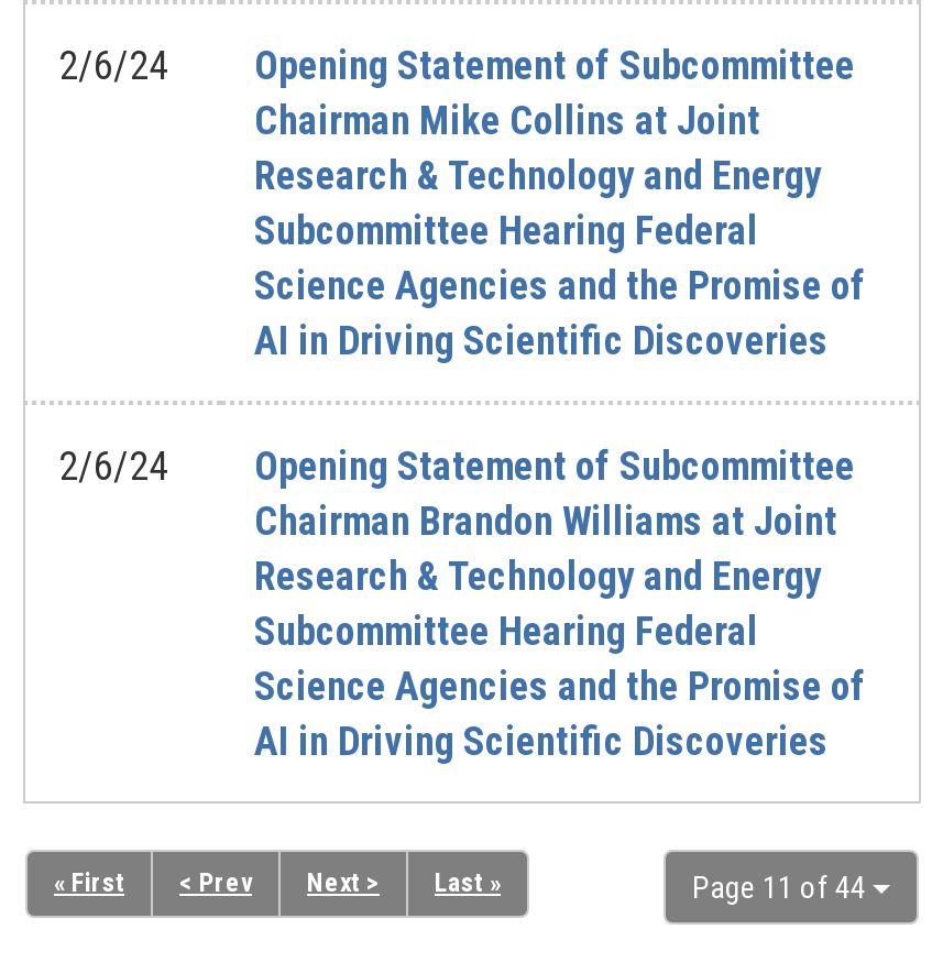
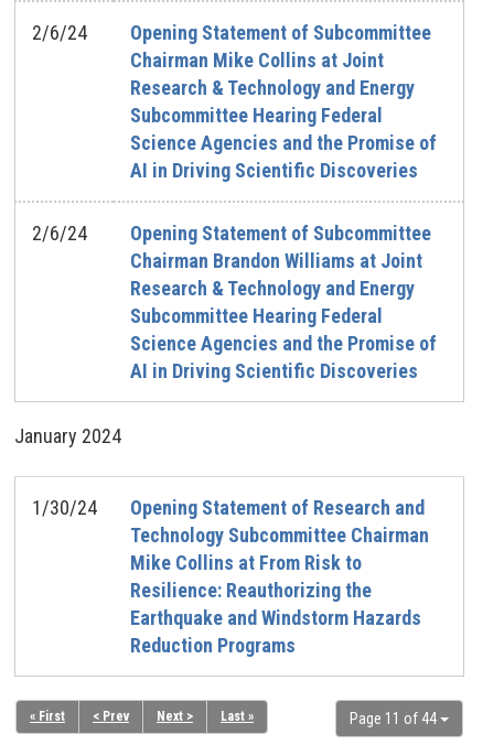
+ January 2024
+ 1/30/24
+ Opening Statement of Research and
+ Technology Subcommittee Chairman
+ Mike Collins at From Risk to
+ Resilience: Reauthorizing the
+ Earthquake and Windstorm Hazards
+ Reduction Programs
